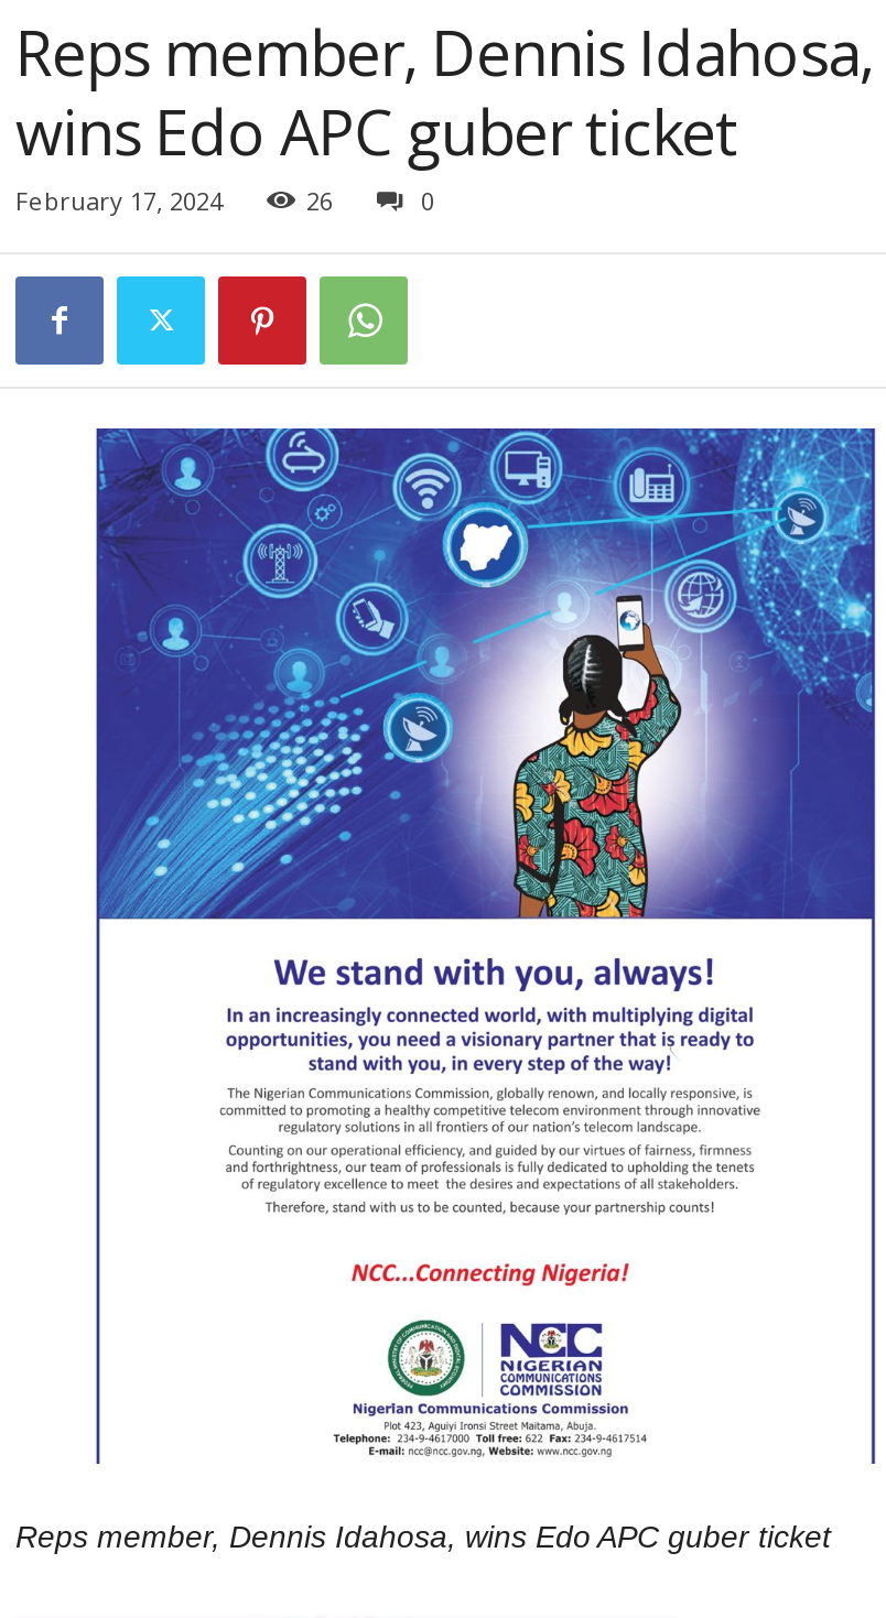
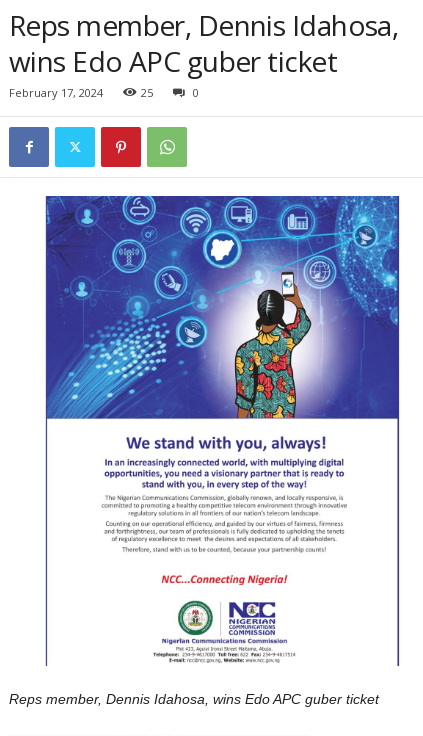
- 26
+ 25
